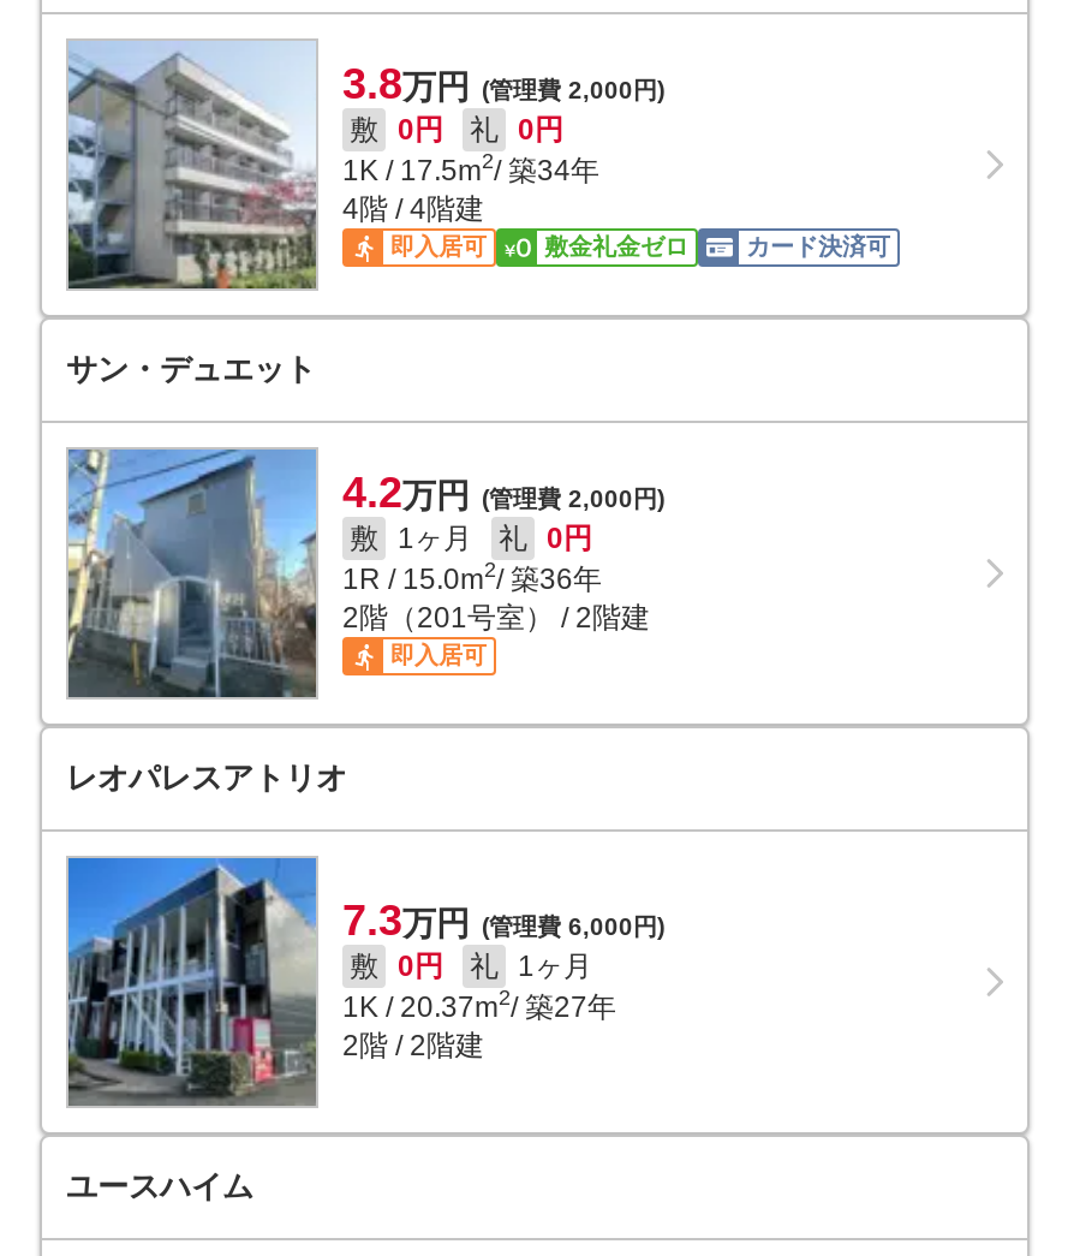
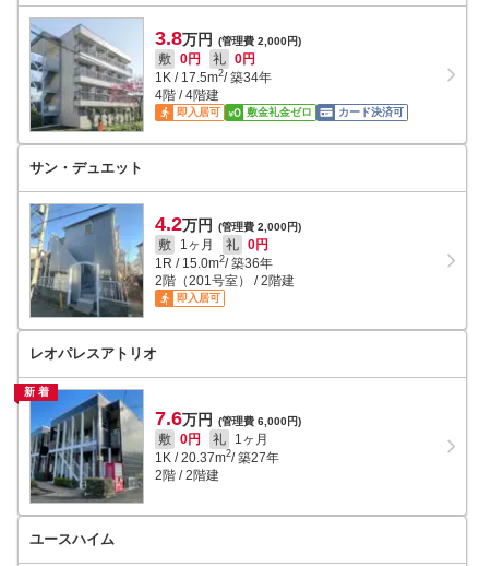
- 7.3万円 (管理費 6,000円)
+ 新着
+ 7.6万円 (管理費 6,000円)
